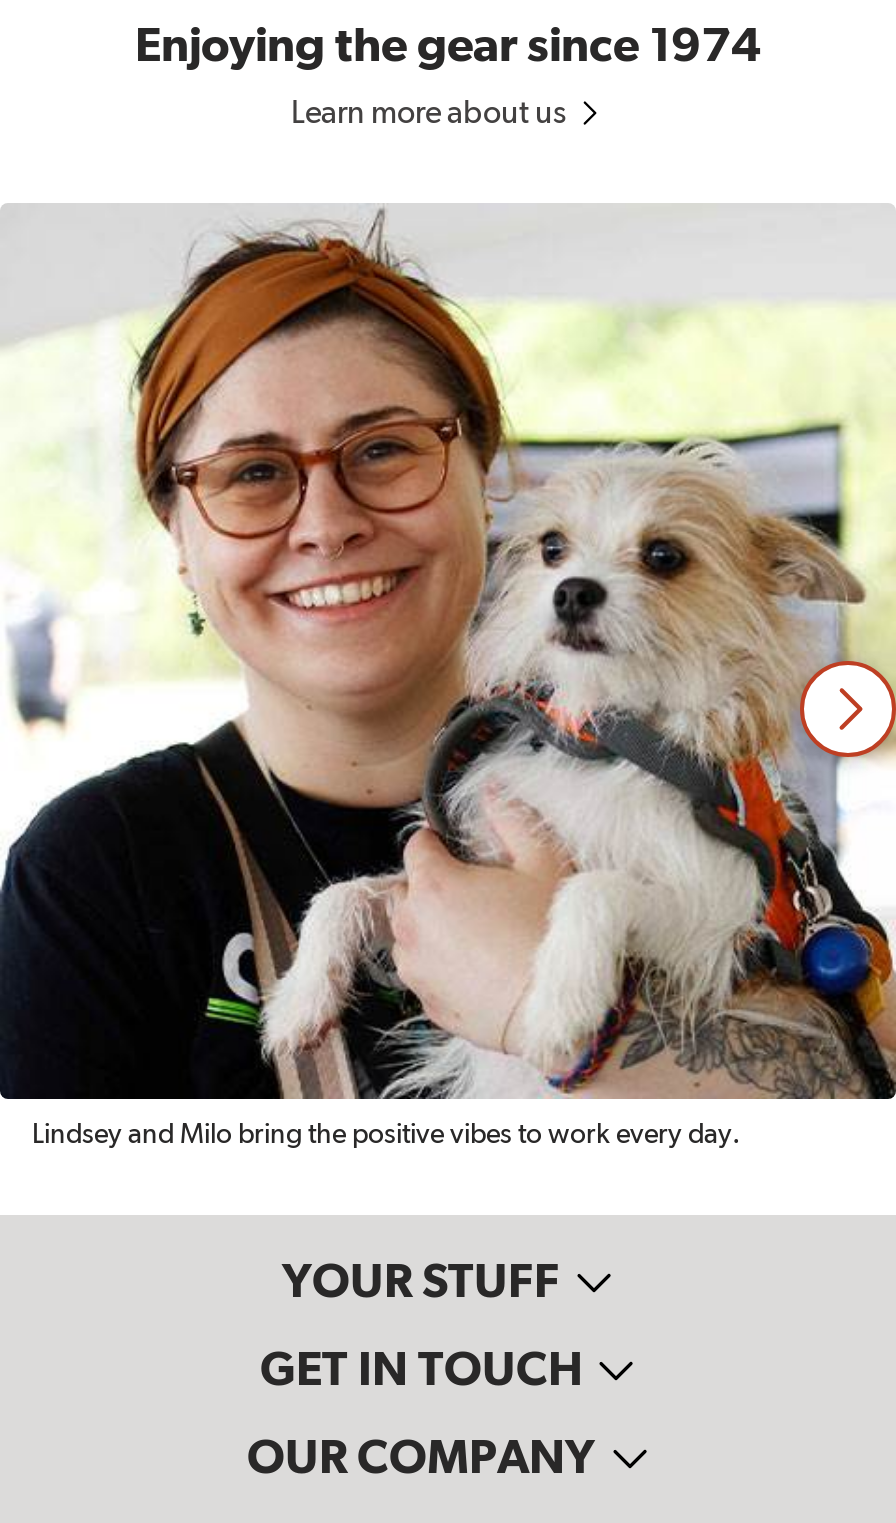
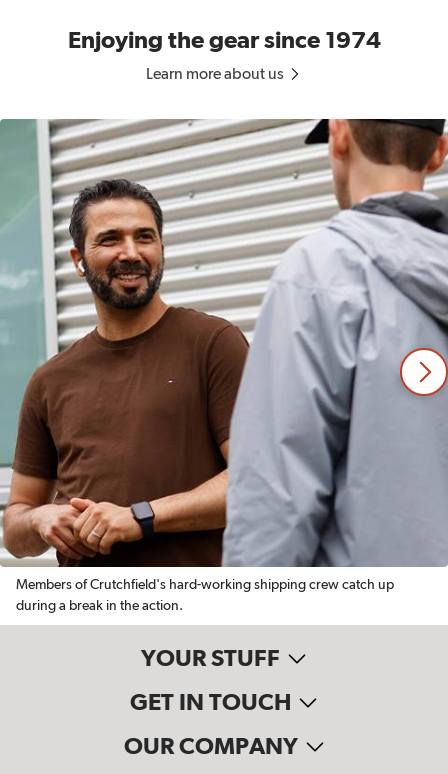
- [image]
- Lindsey and Milo bring the positive vibes to work every day.
+ [image]
+ Members of Crutchfield's hard-working shipping crew catch up
+ during a break in the action.
